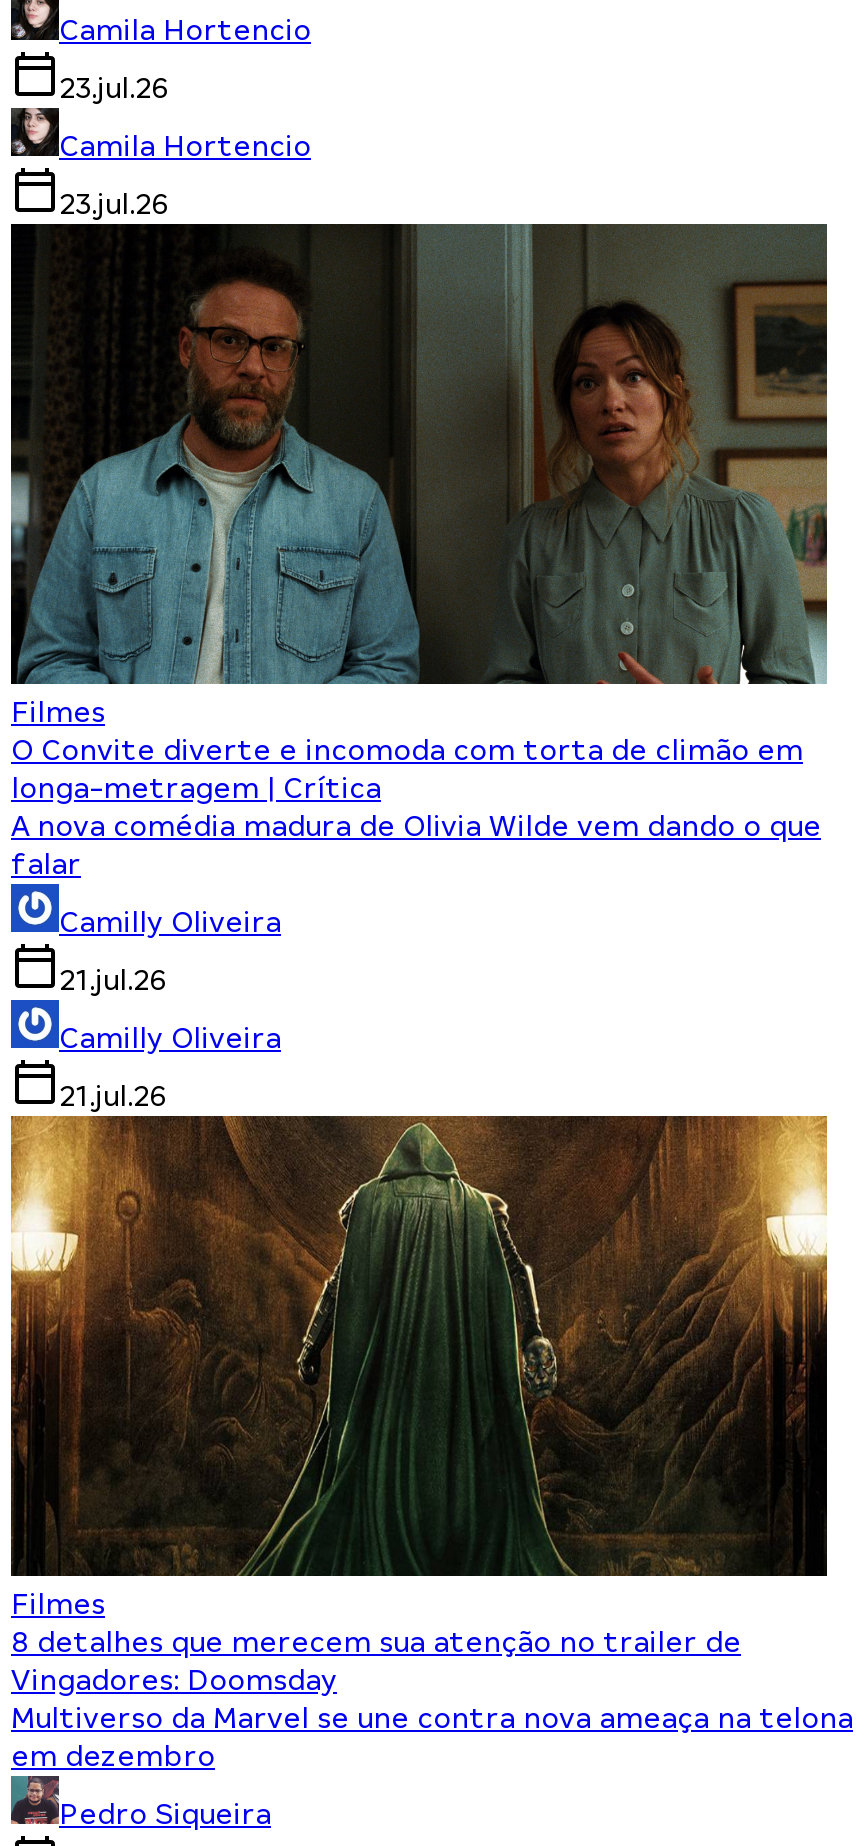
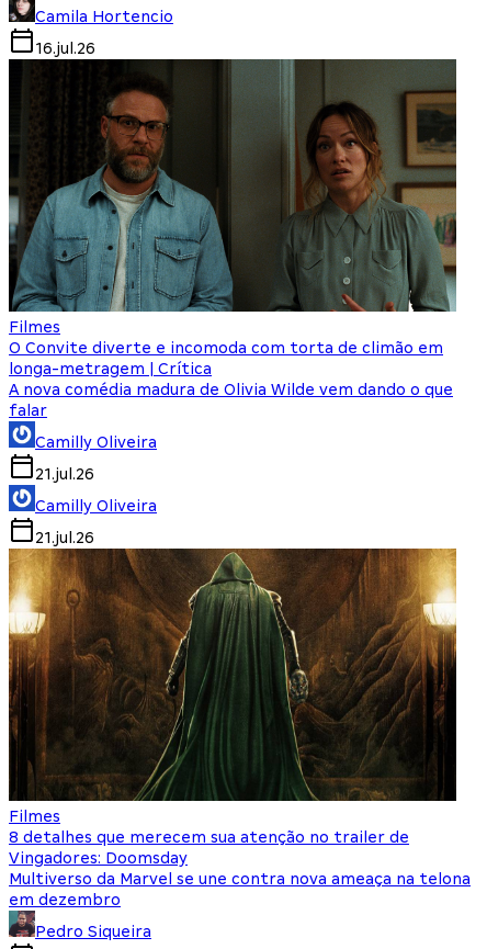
- 23.jul.26
- Camila Hortencio
- 23.jul.26
+ 16.jul.26
